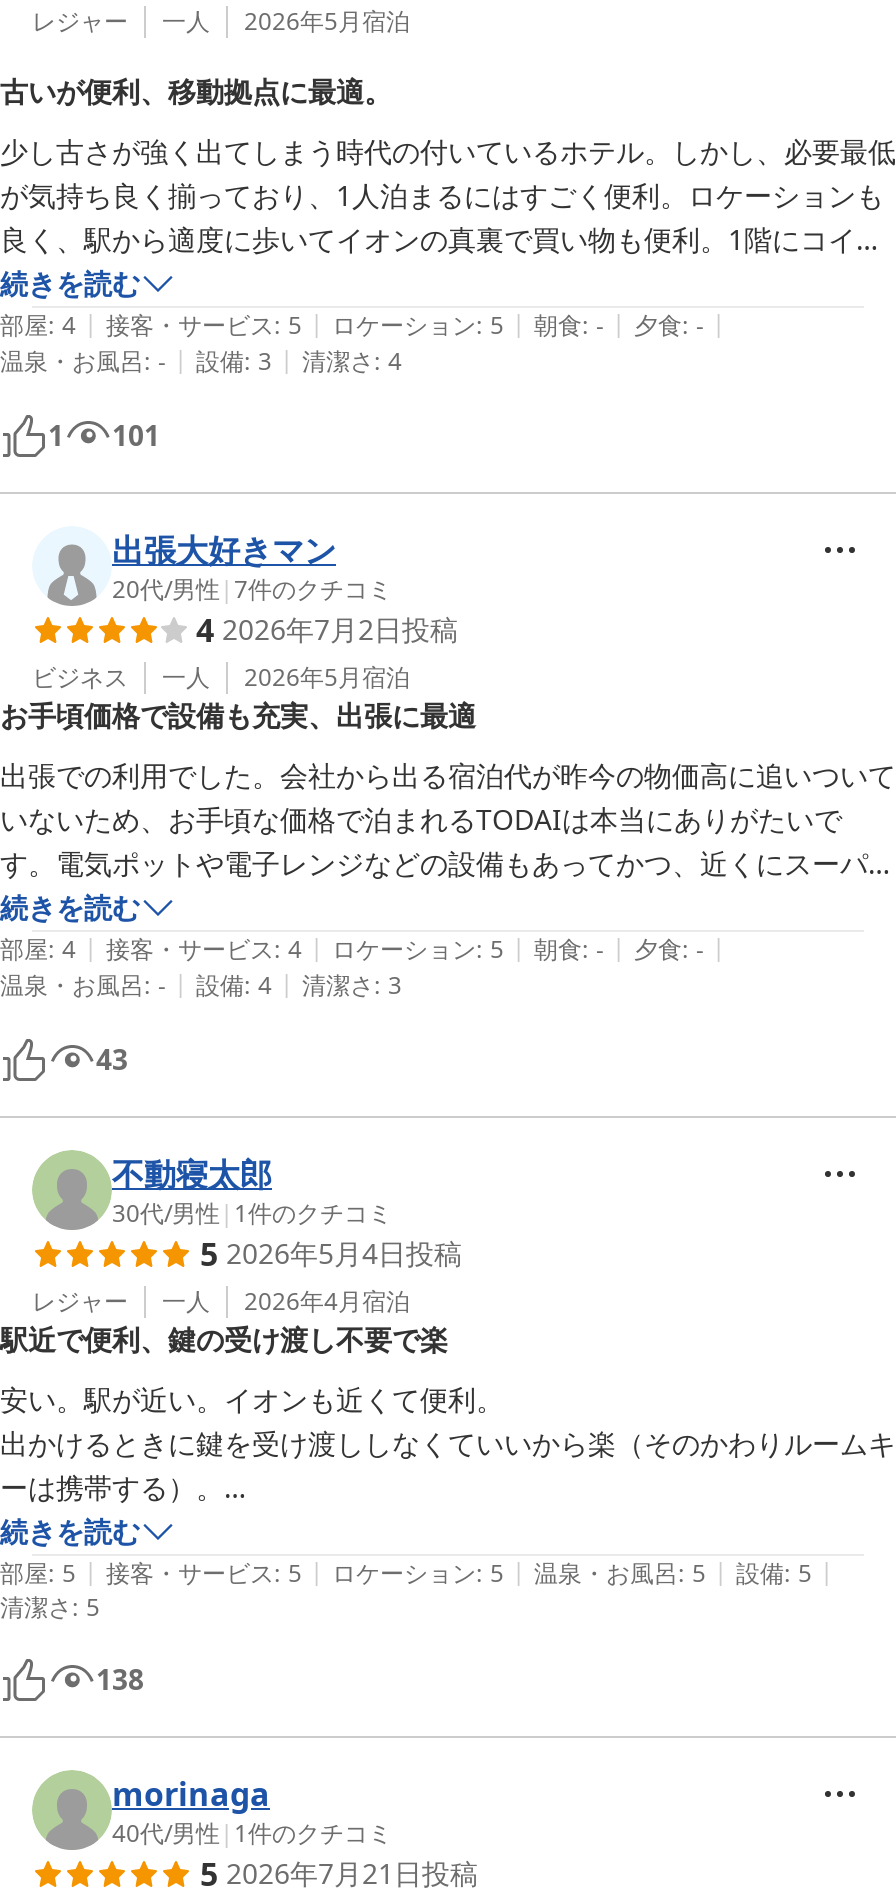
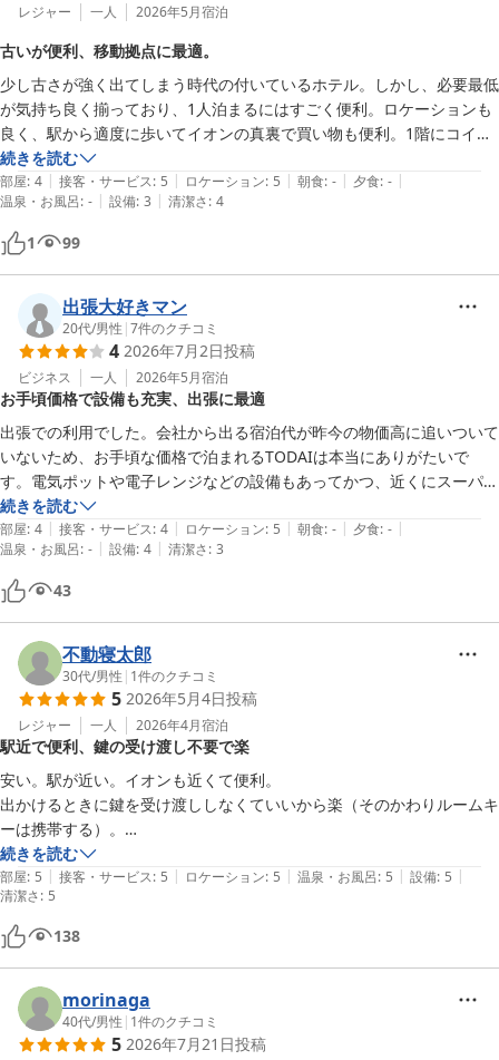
- 1 101
+ 1 99
